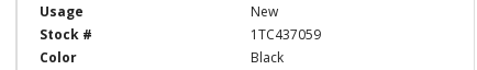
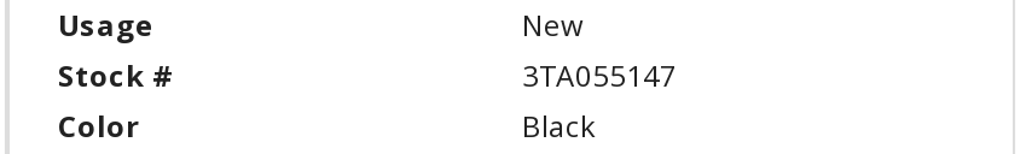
- 1TC437059
+ 3TA055147
